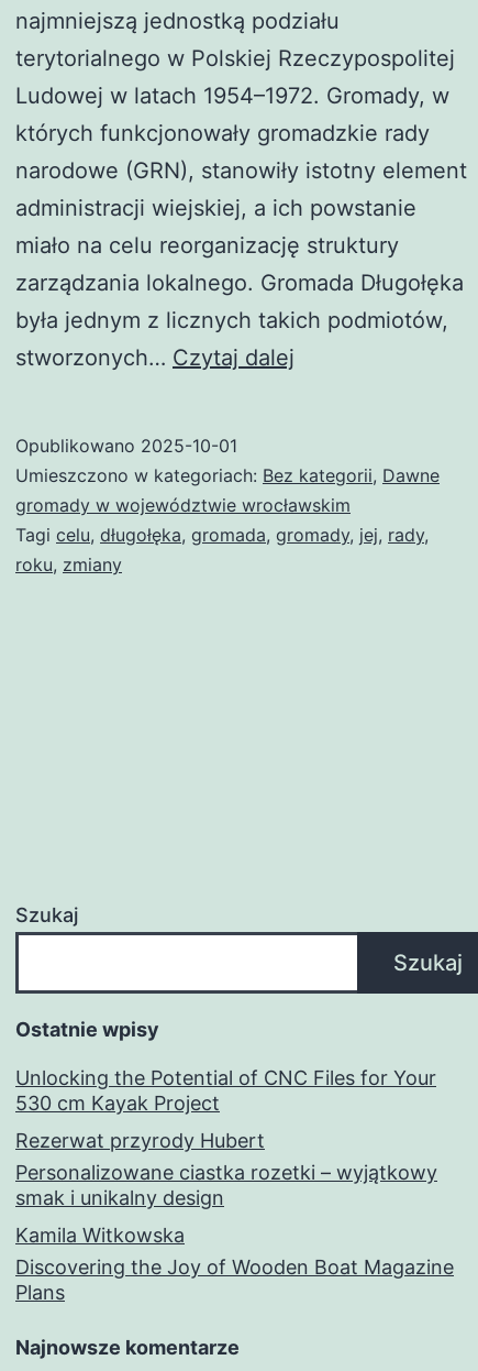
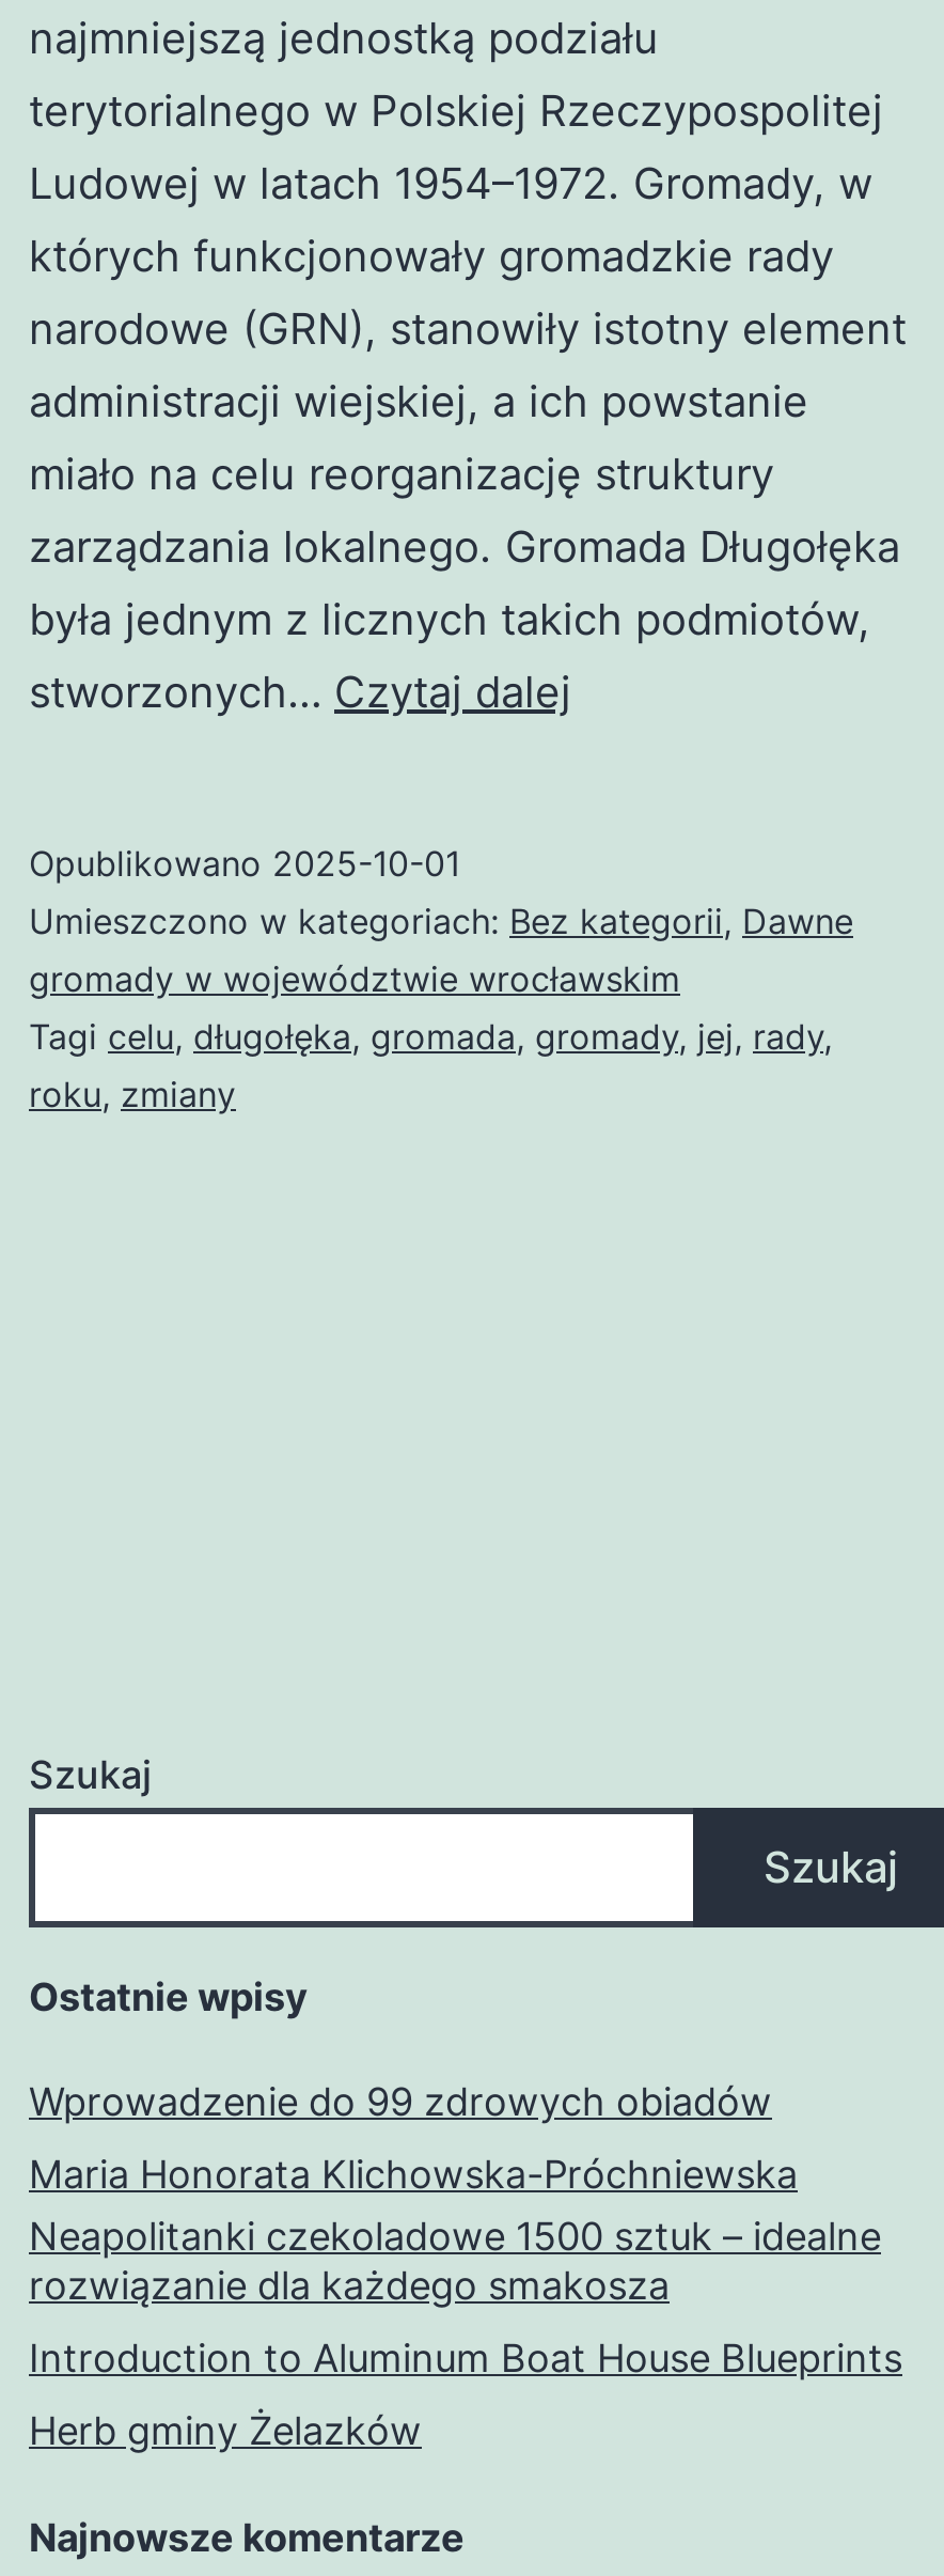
- Unlocking the Potential of CNC Files for Your
- 530 cm Kayak Project
- Rezerwat przyrody Hubert
- Personalizowane ciastka rozetki – wyjątkowy
- smak i unikalny design
- Kamila Witkowska
- Discovering the Joy of Wooden Boat Magazine
- Plans
+ Wprowadzenie do 99 zdrowych obiadów
+ Maria Honorata Klichowska-Próchniewska
+ Neapolitanki czekoladowe 1500 sztuk – idealne
+ rozwiązanie dla każdego smakosza
+ Introduction to Aluminum Boat House Blueprints
+ Herb gminy Żelazków
